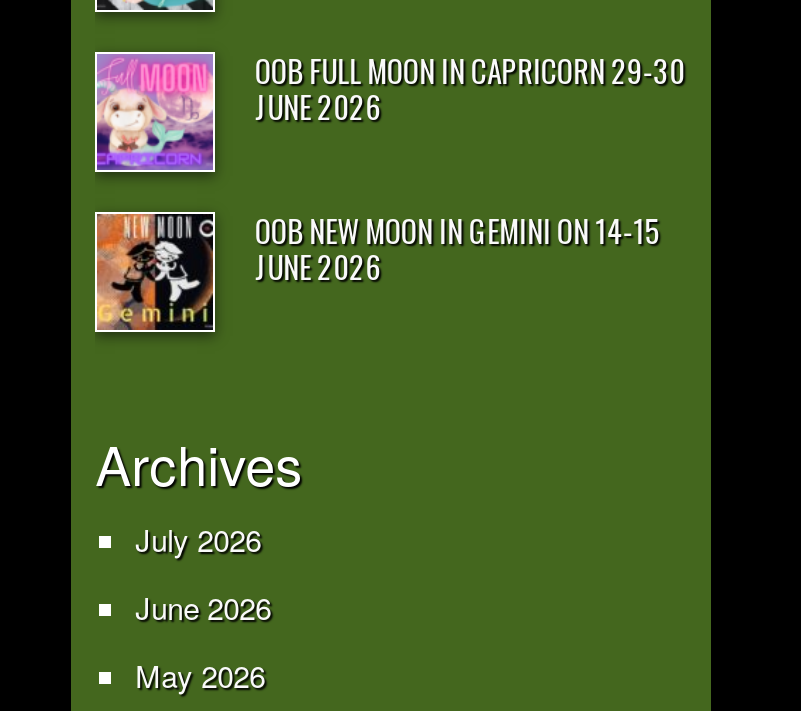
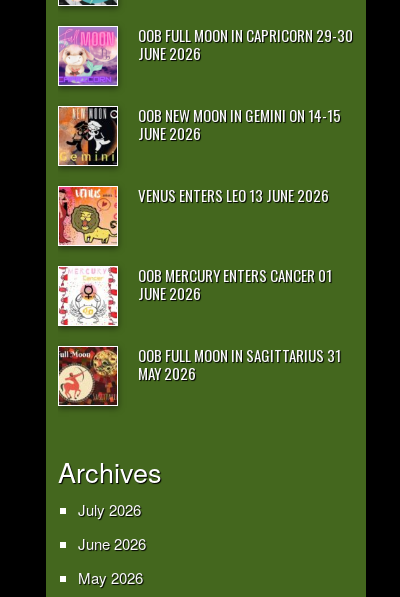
+ [image]
+ VENUS ENTERS LEO 13 JUNE 2026

+ [image]
+ OOB MERCURY ENTERS CANCER 01
+ JUNE 2026
+ OOB FULL MOON IN SAGITTARIUS 31
+ MAY 2026

+ [image]
